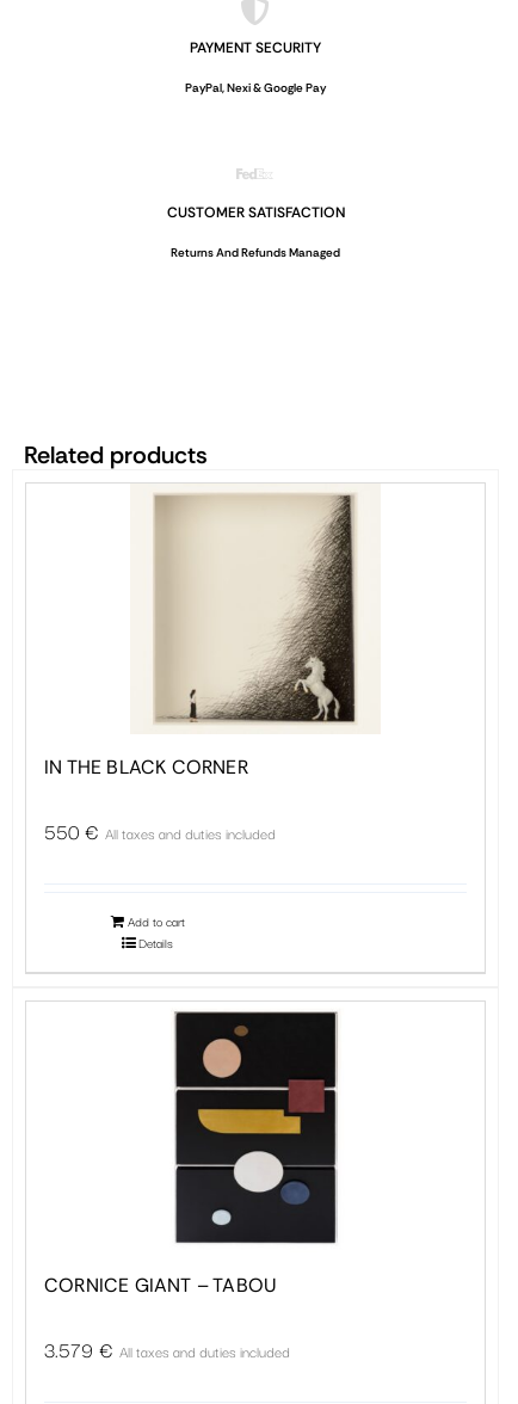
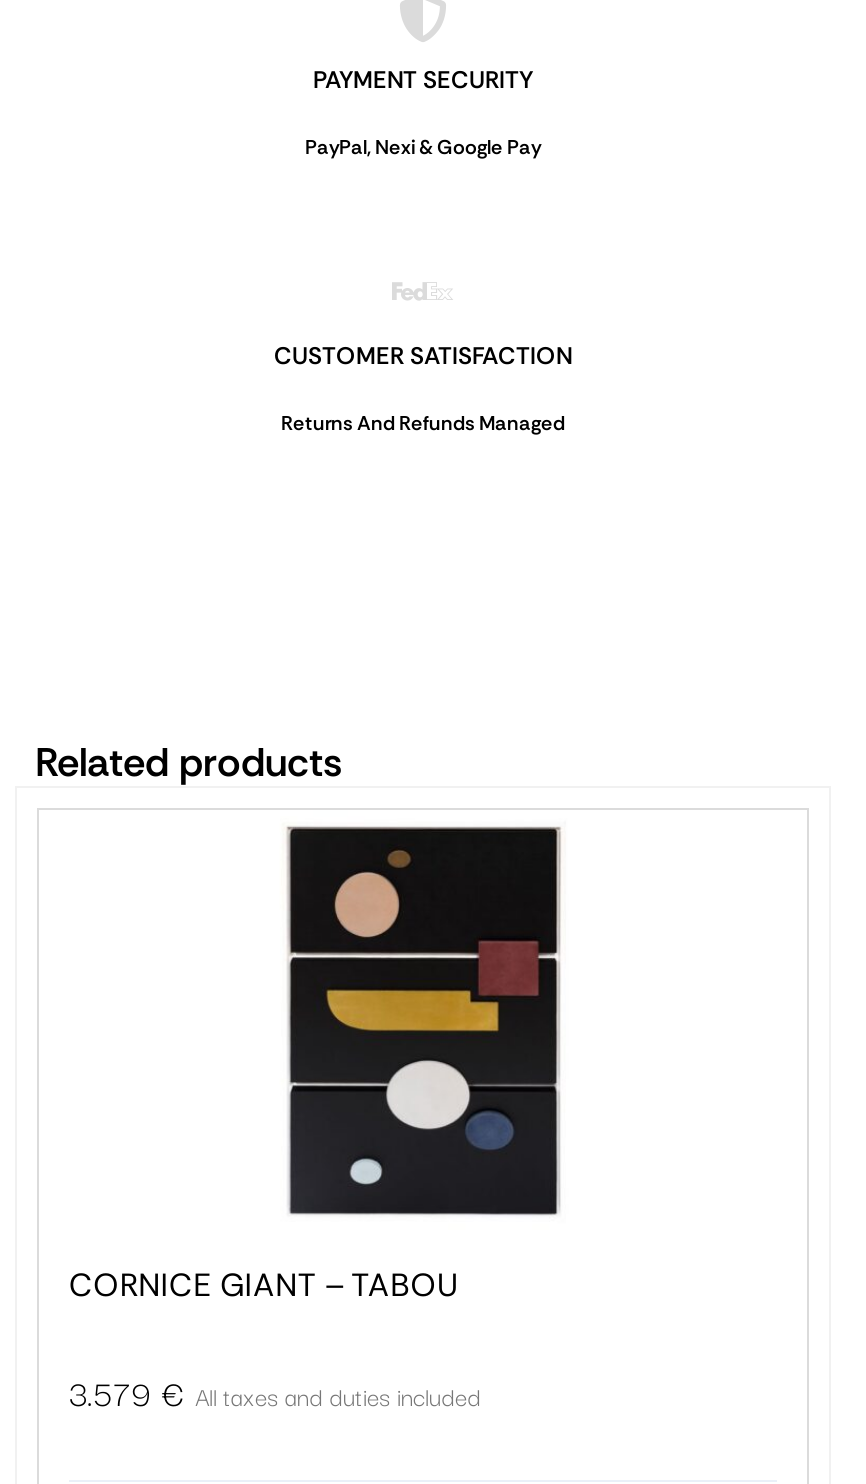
- [image]
- IN THE BLACK CORNER
- 550 € All taxes and duties included
- Add to cart
- Details
